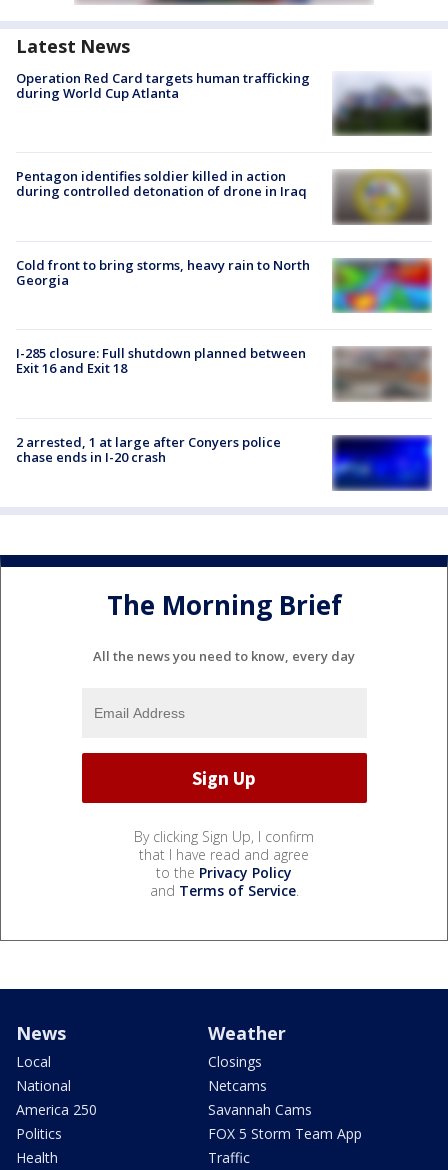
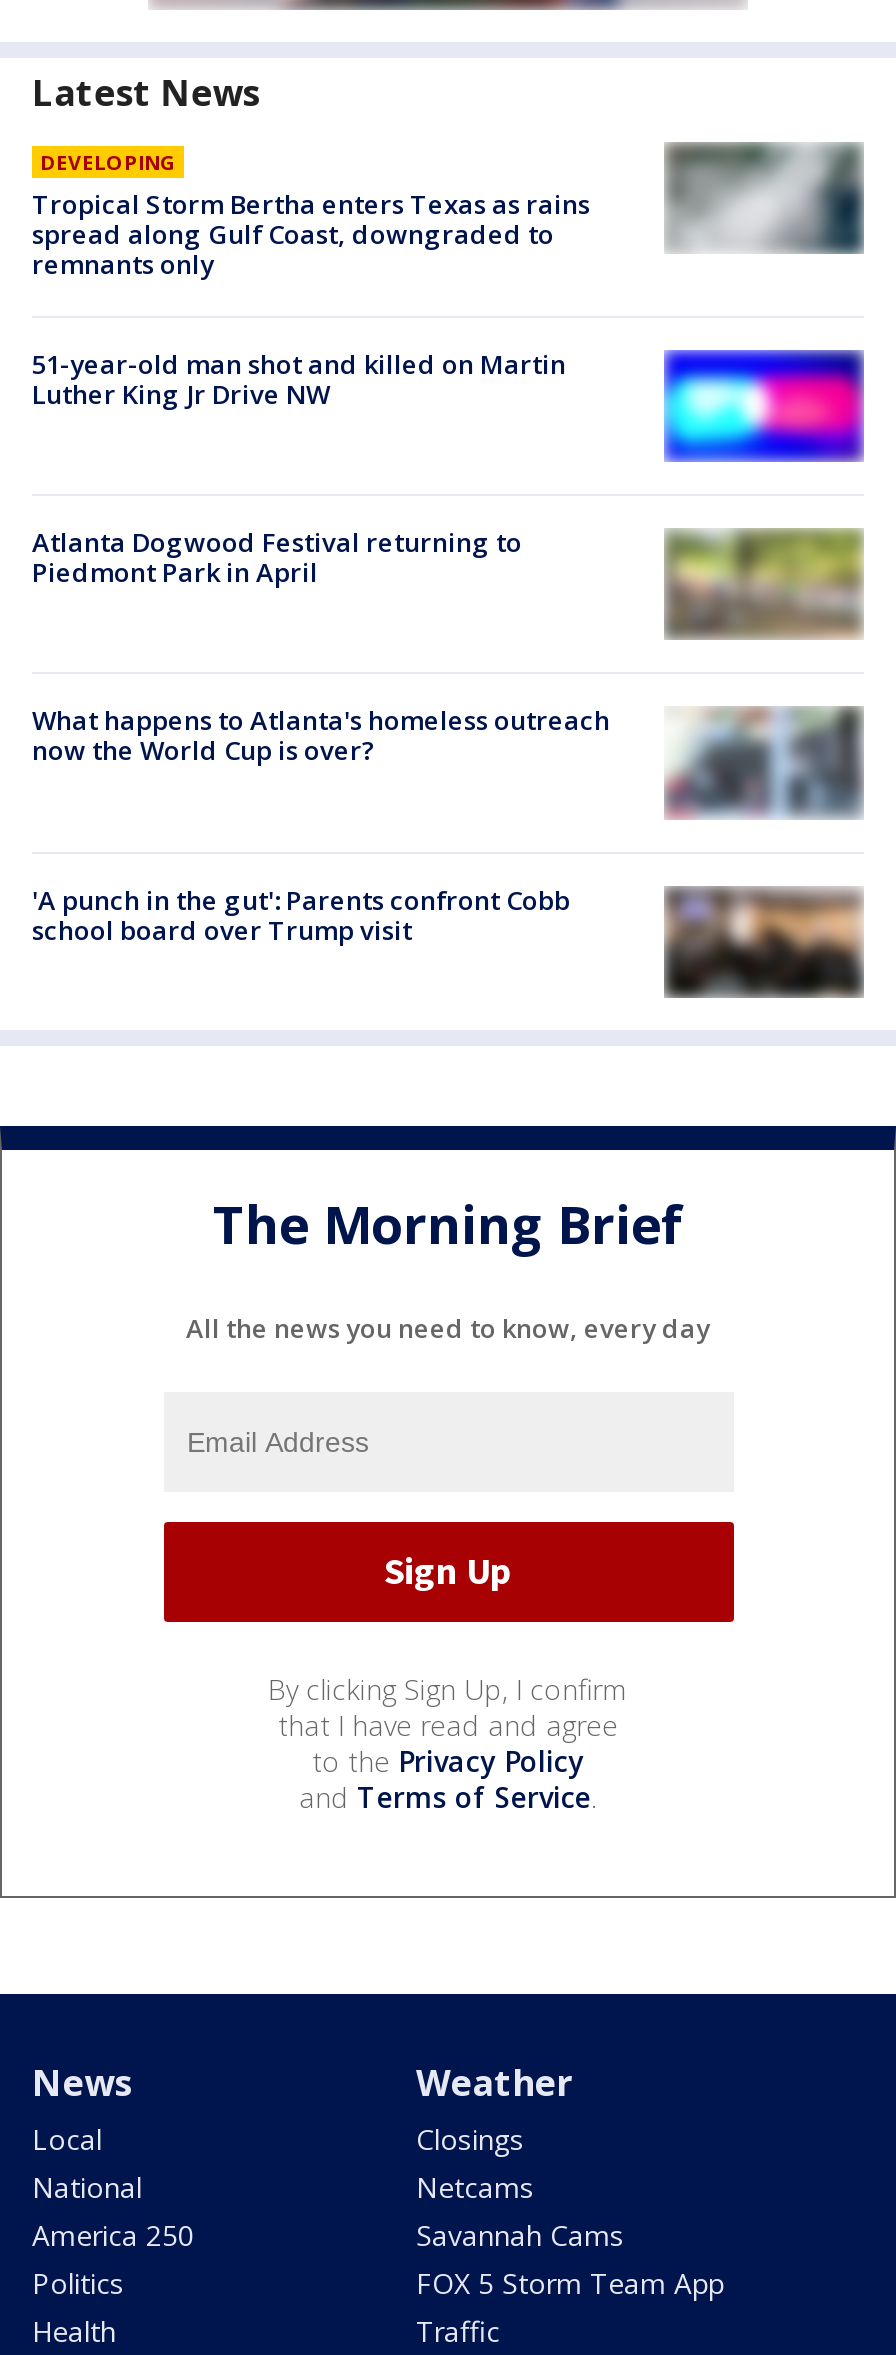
- [image]
- Operation Red Card targets human trafficking
- during World Cup Atlanta
+ [image]
+ DEVELOPING
+ Tropical Storm Bertha enters Texas as rains
+ spread along Gulf Coast, downgraded to
+ remnants only

- Pentagon identifies soldier killed in action
- during controlled detonation of drone in Iraq
+ 51-year-old man shot and killed on Martin
+ Luther King Jr Drive NW

- [image]
+ [image]

- Cold front to bring storms, heavy rain to North
- Georgia
+ Atlanta Dogwood Festival returning to
+ Piedmont Park in April

- [image]
+ [image]

- [image]
- I-285 closure: Full shutdown planned between
- Exit 16 and Exit 18
+ [image]
+ What happens to Atlanta's homeless outreach
+ now the World Cup is over?

- 2 arrested, 1 at large after Conyers police
- chase ends in I-20 crash
+ 'A punch in the gut': Parents confront Cobb
+ school board over Trump visit

- [image]
+ [image]
